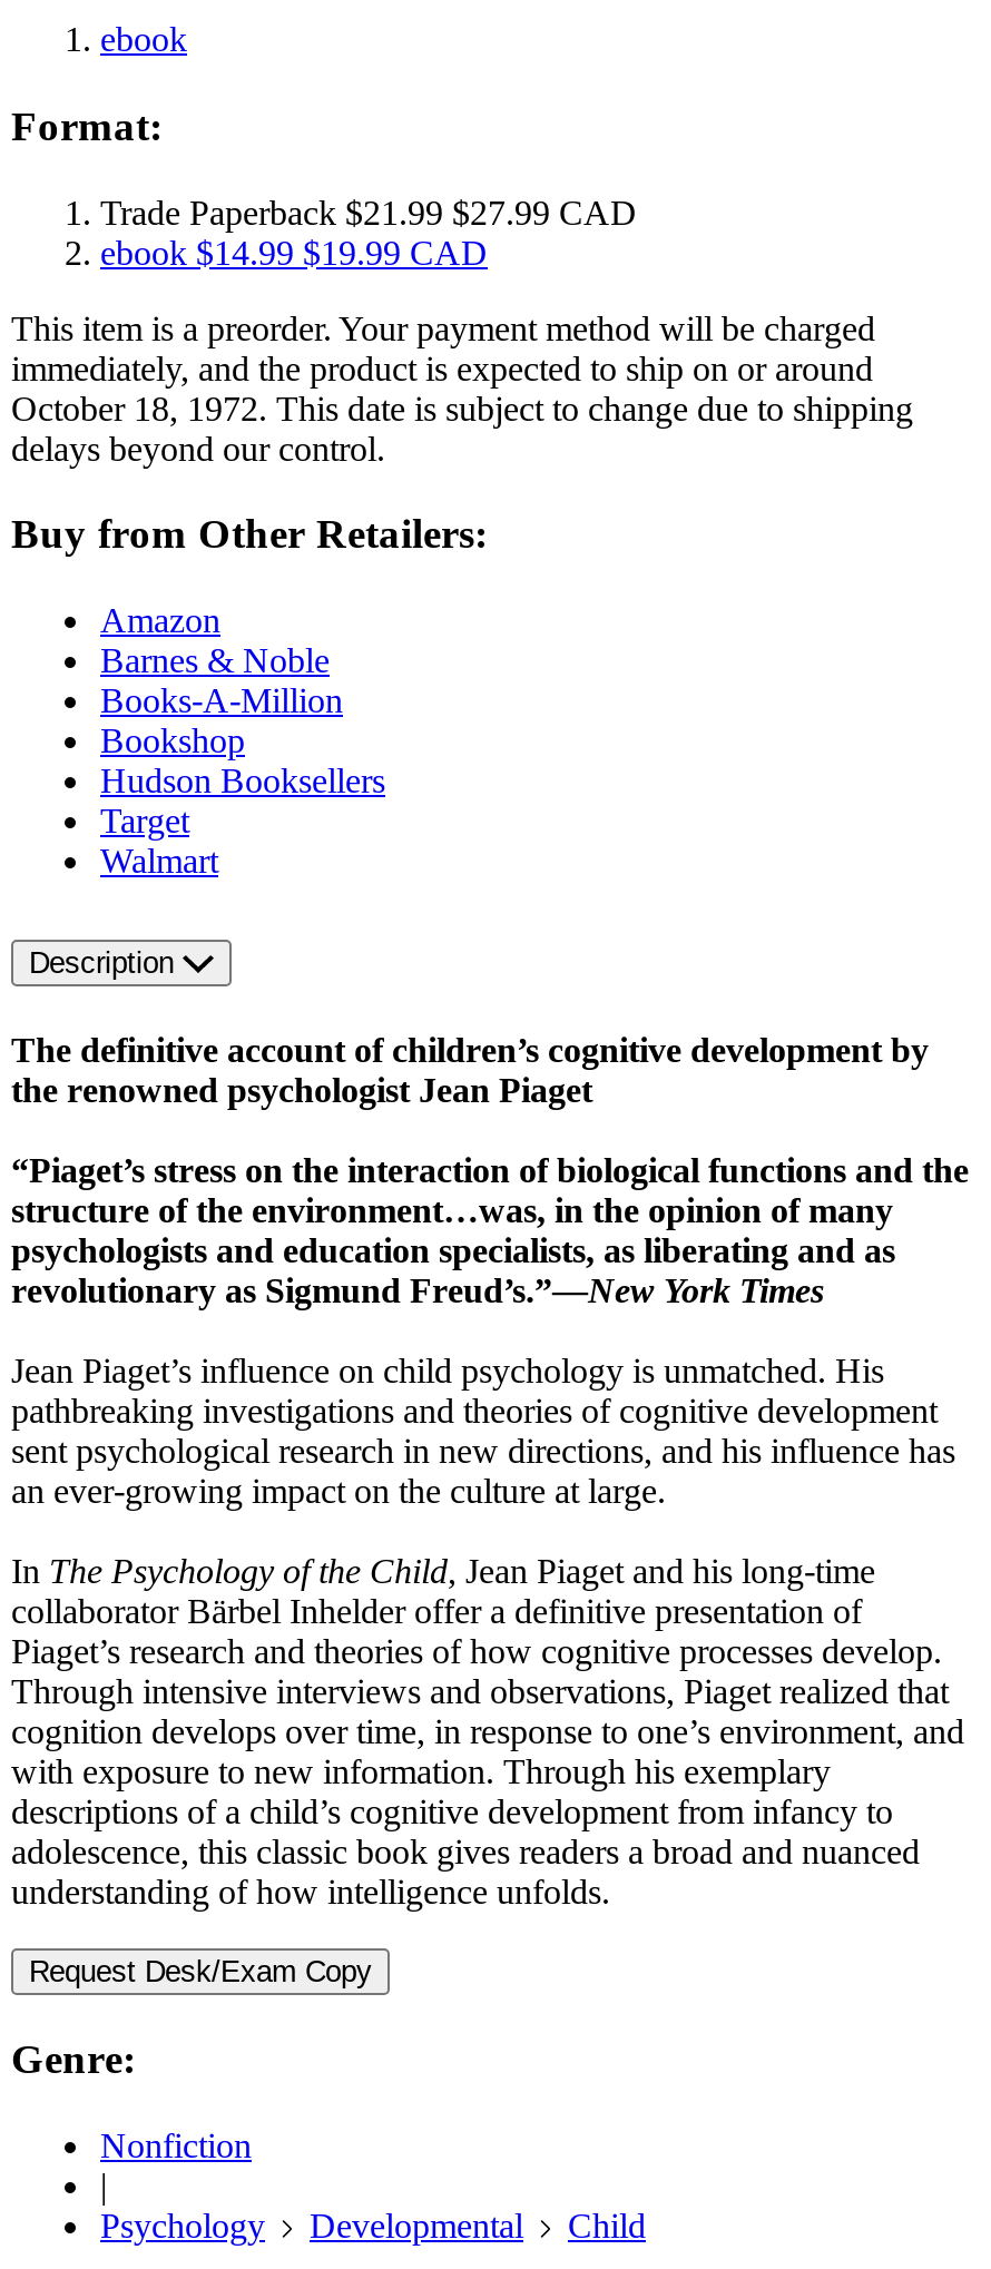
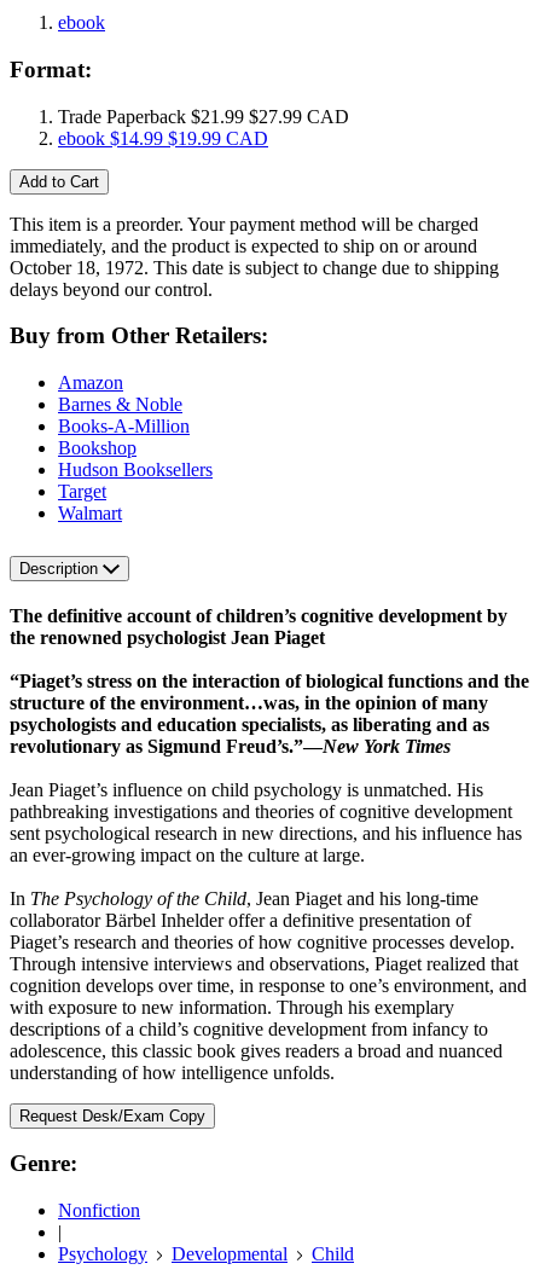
+ Add to Cart
